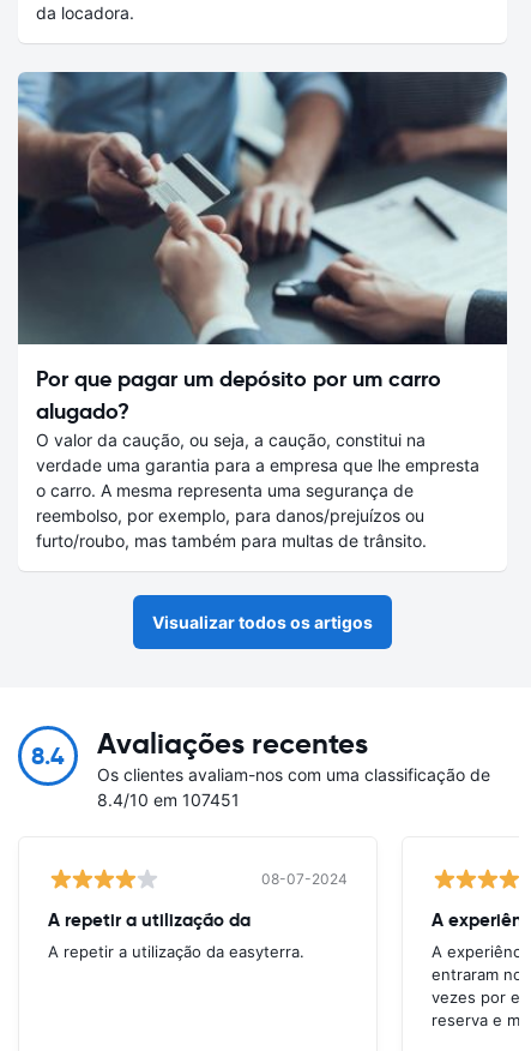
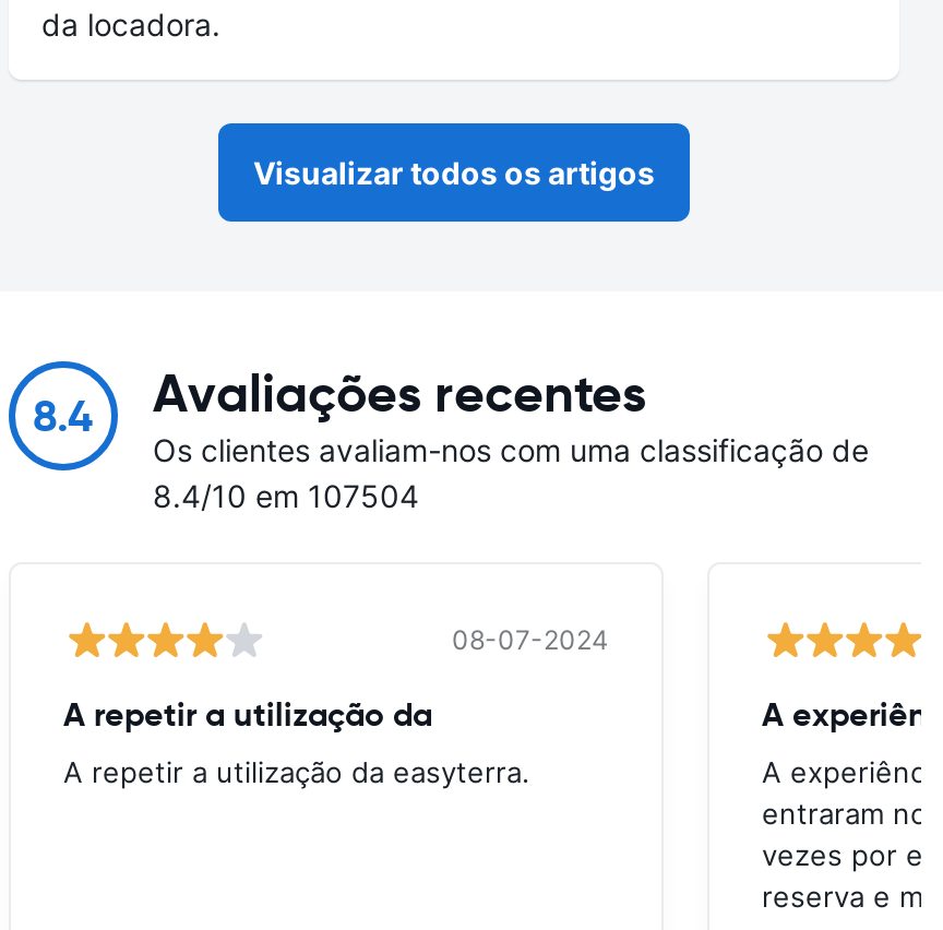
- [image]
- Por que pagar um depósito por um carro
- alugado?
- O valor da caução, ou seja, a caução, constitui na
- verdade uma garantia para a empresa que lhe empresta
- o carro. A mesma representa uma segurança de
- reembolso, por exemplo, para danos/prejuízos ou
- furto/roubo, mas também para multas de trânsito.

- 8.4/10 em 107451
+ 8.4/10 em 107504
